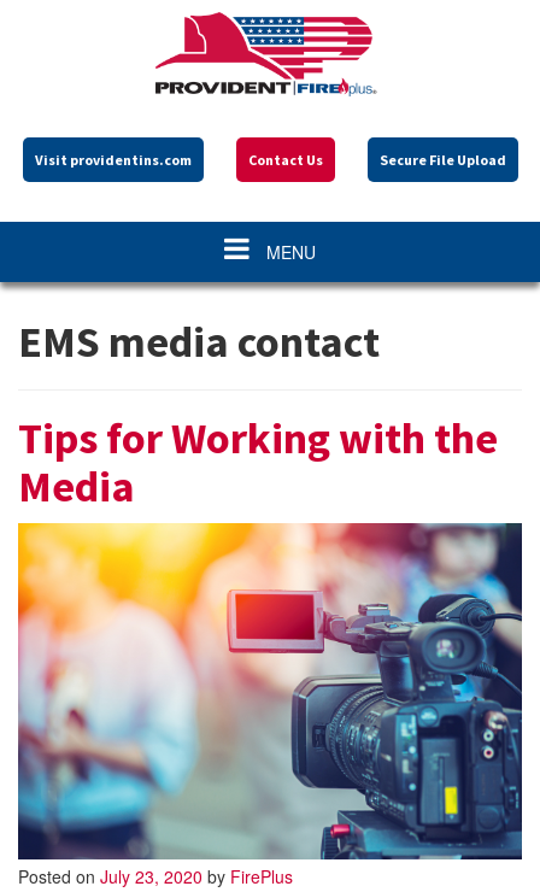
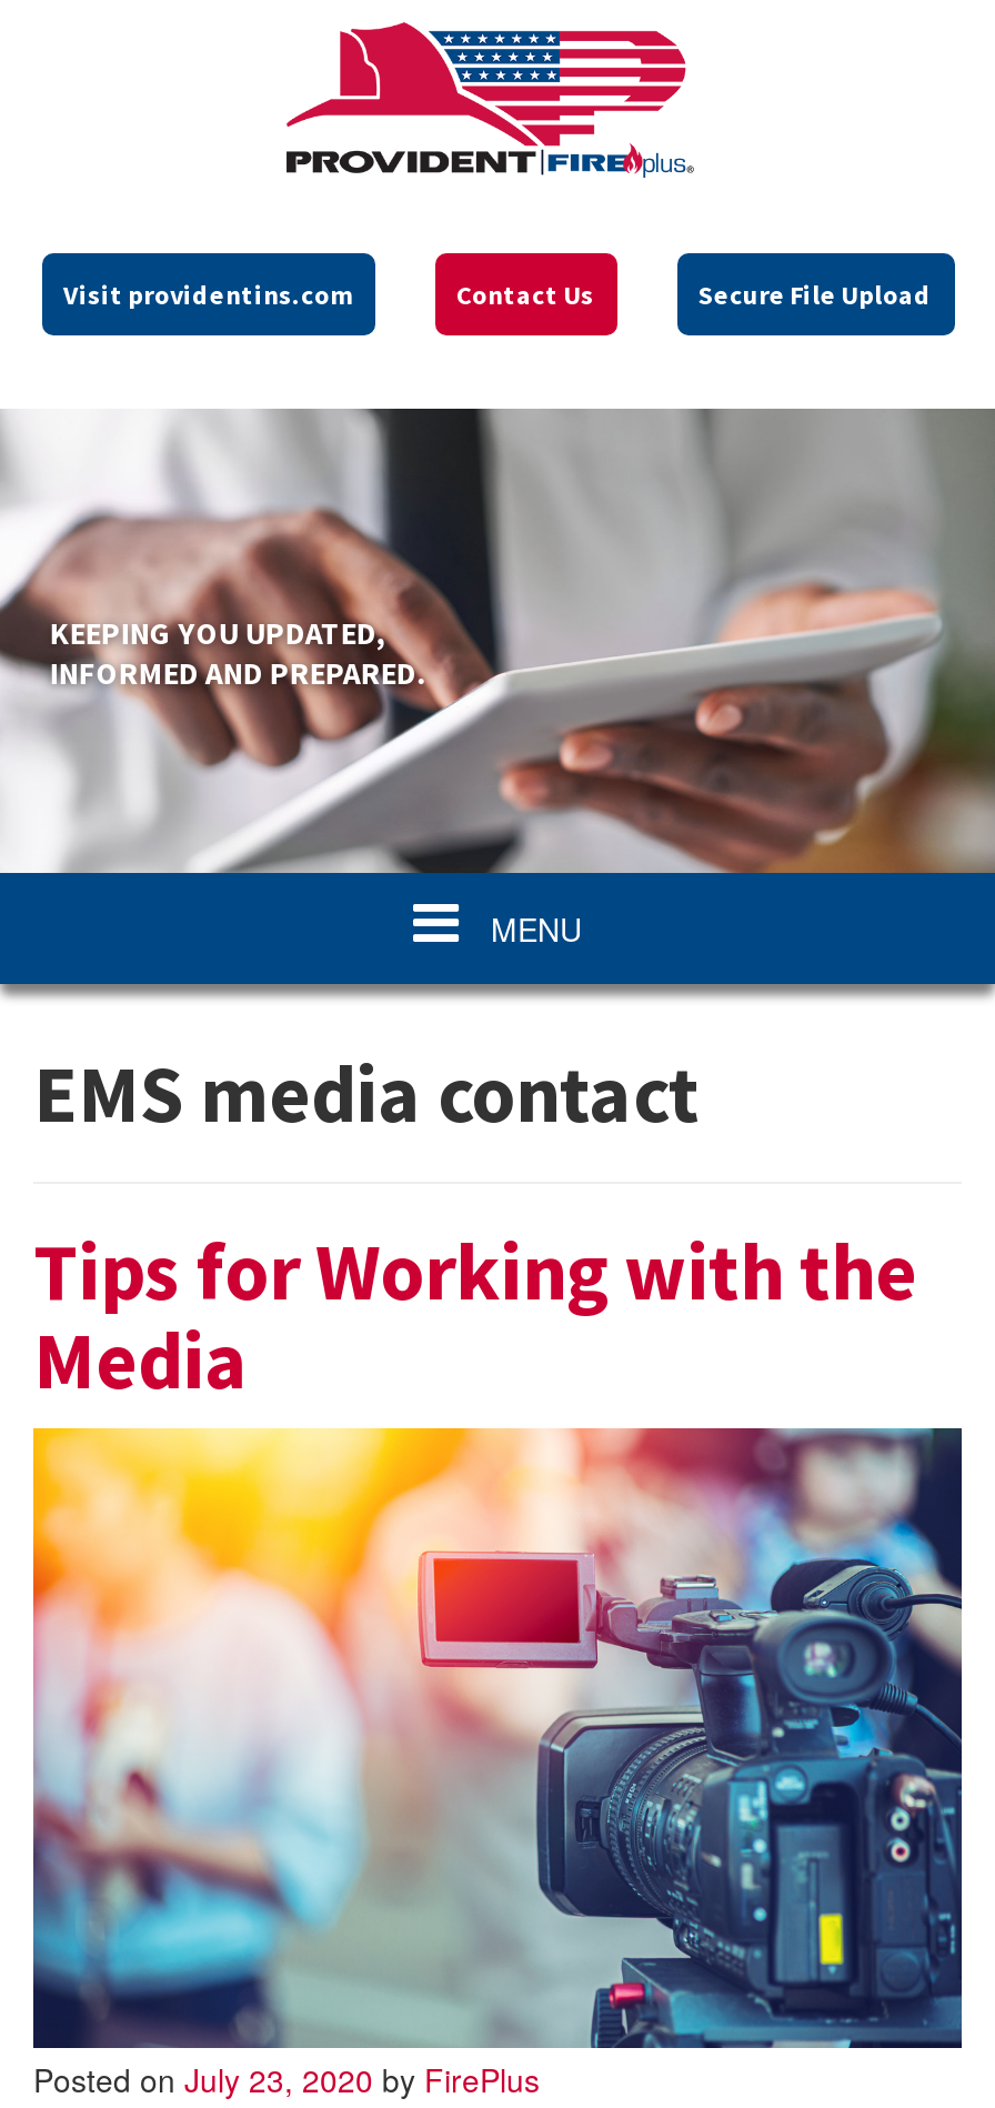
+ [image]
+ KEEPING YOU UPDATED,
+ INFORMED AND PREPARED.
